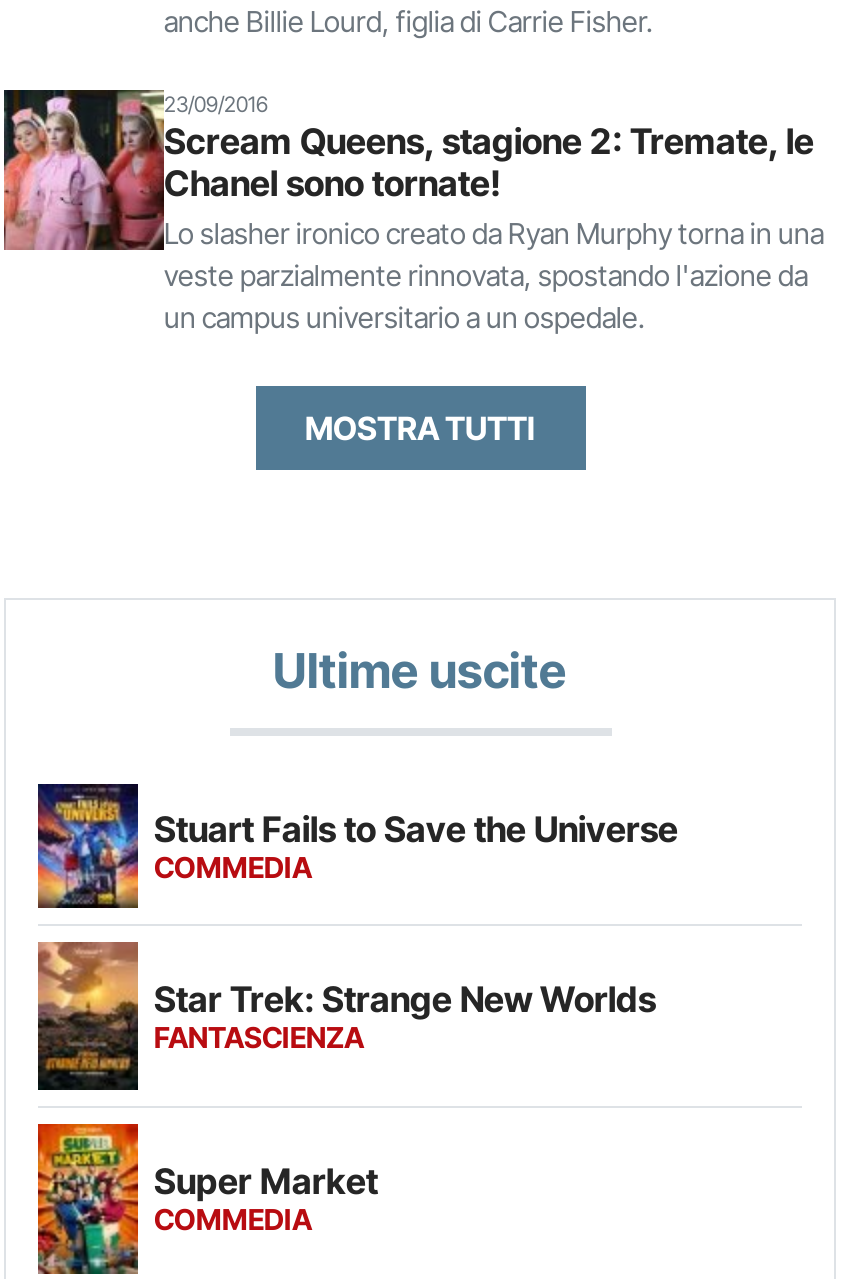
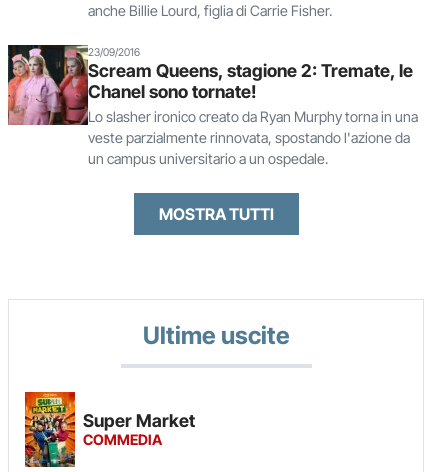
- [image]
- Stuart Fails to Save the Universe
- COMMEDIA
- Star Trek: Strange New Worlds
- FANTASCIENZA

- [image]
